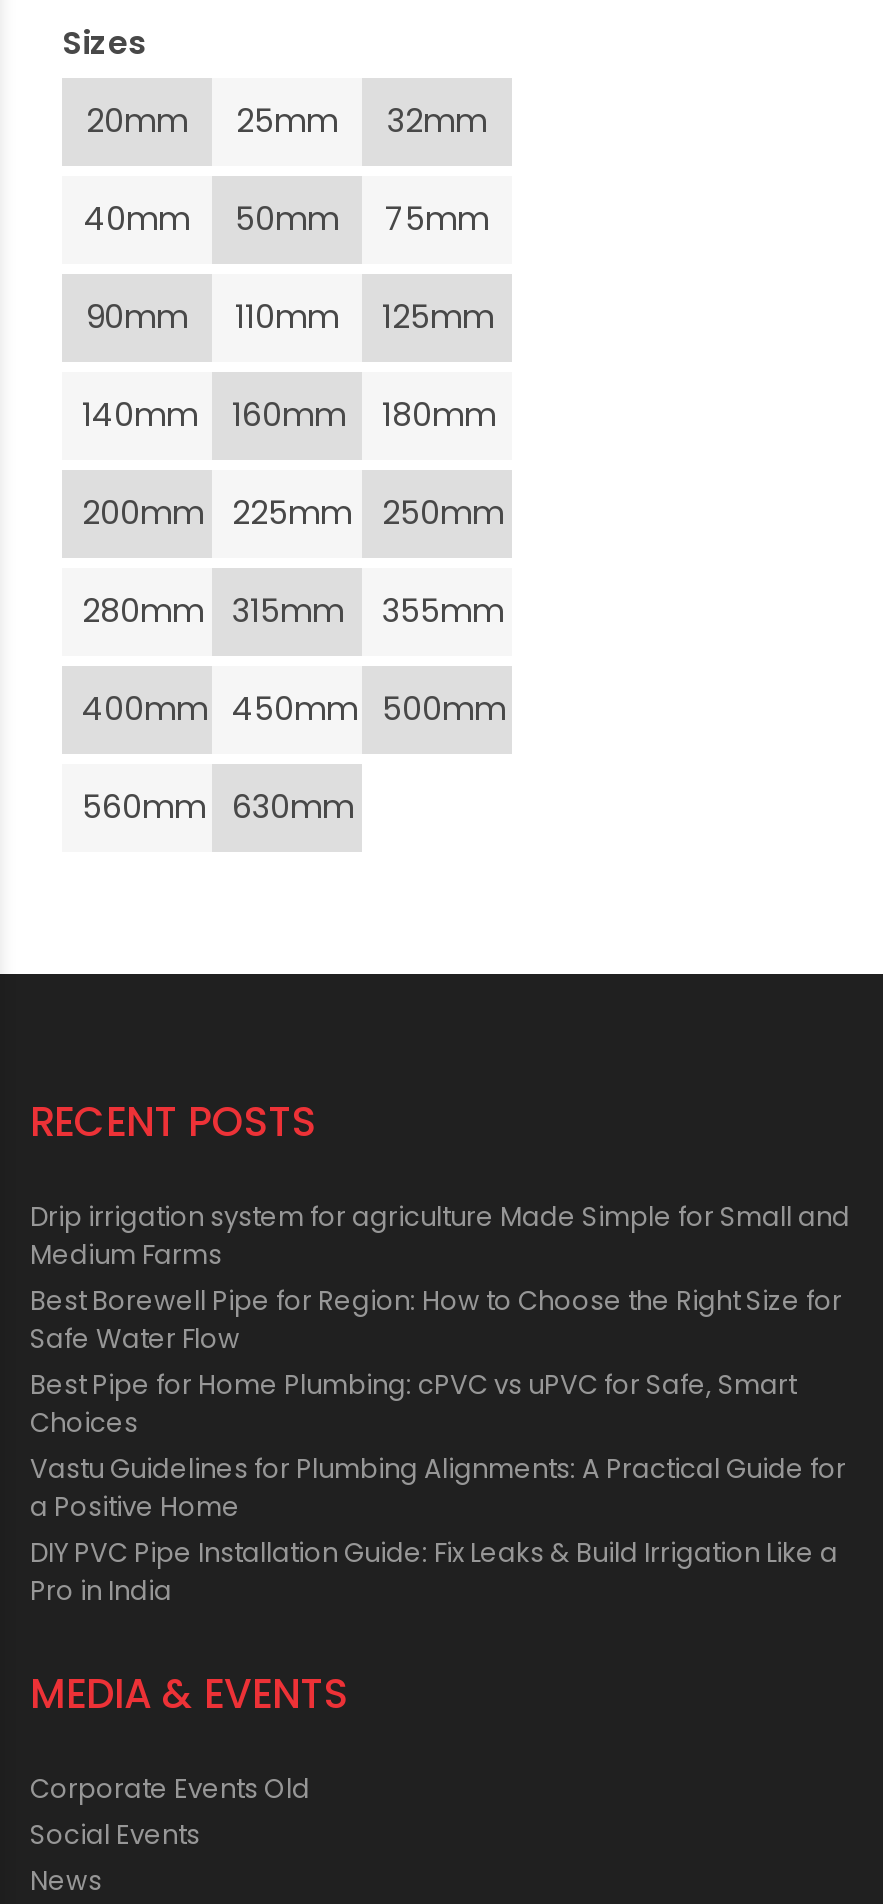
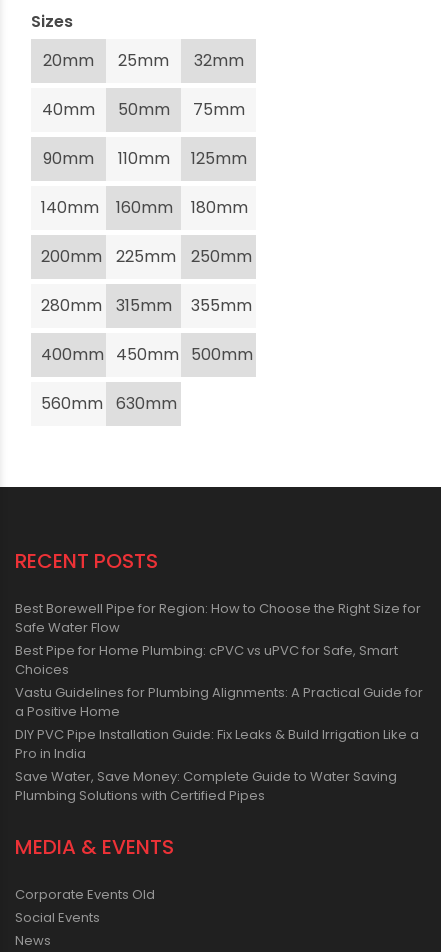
- Drip irrigation system for agriculture Made Simple for Small and
- Medium Farms

moved up: Best Borewell Pipe for Region: How to Choose the Right Size for | Safe Water Flow | Best Pipe for Home Plumbing: cPVC vs uPVC for Safe, Smart | Choices | Vastu Guidelines for Plumbing Alignments: A Practical Guide for | a Positive Home | DIY PVC Pipe Installation Guide: Fix Leaks & Build Irrigation Like a | Pro in India

+ Save Water, Save Money: Complete Guide to Water Saving
+ Plumbing Solutions with Certified Pipes
